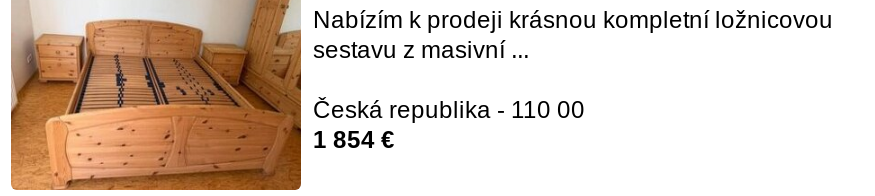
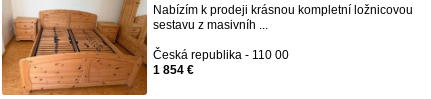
- sestavu z masivní ...
+ sestavu z masivníh ...
